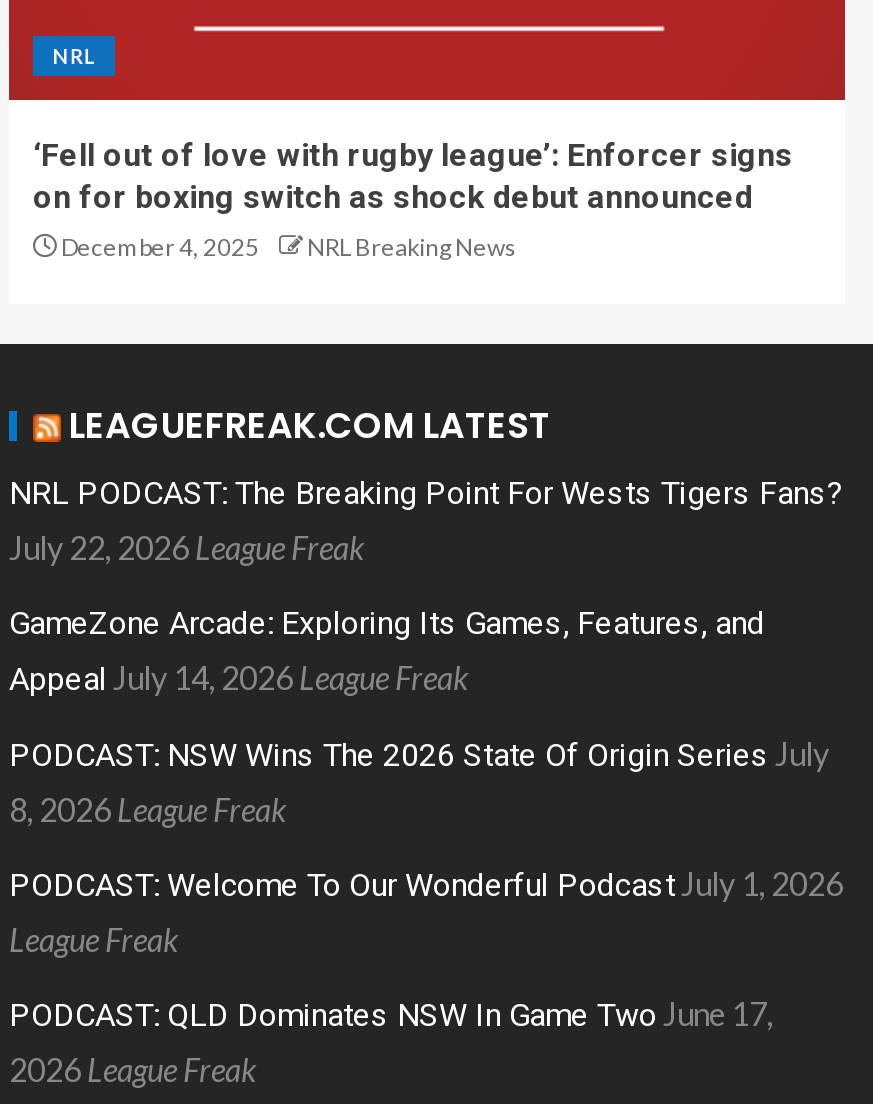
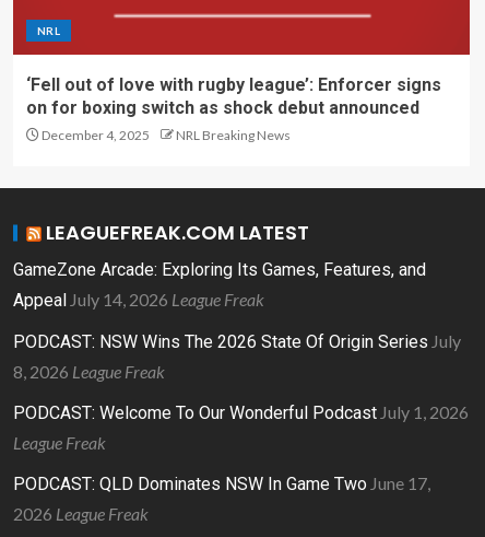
- NRL PODCAST: The Breaking Point For Wests Tigers Fans?
- July 22, 2026 League Freak
